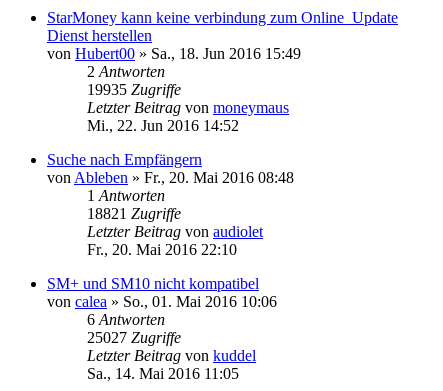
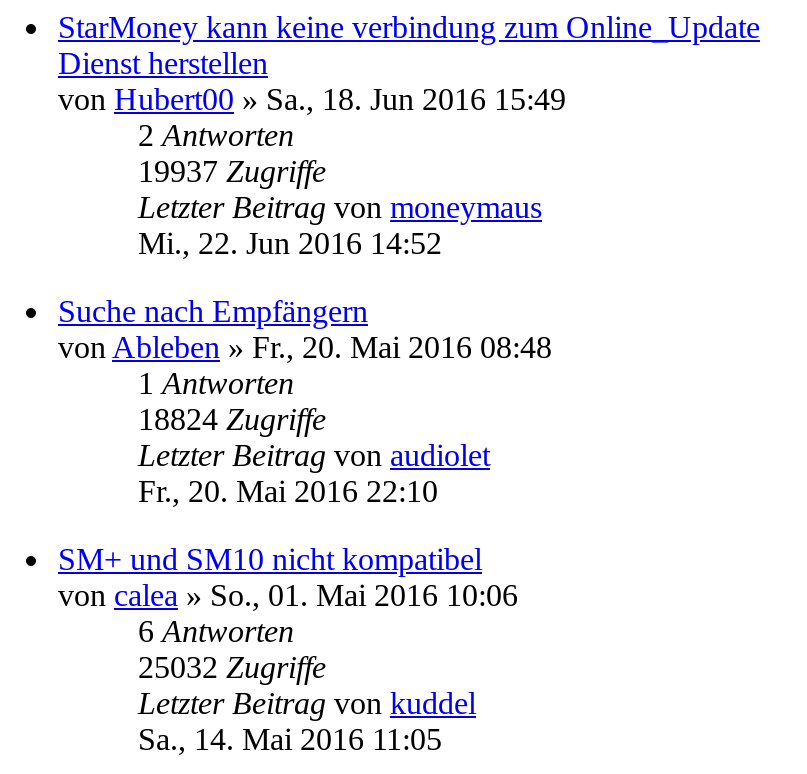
- 19935 Zugriffe
+ 19937 Zugriffe

- 18821 Zugriffe
+ 18824 Zugriffe

- 25027 Zugriffe
+ 25032 Zugriffe
